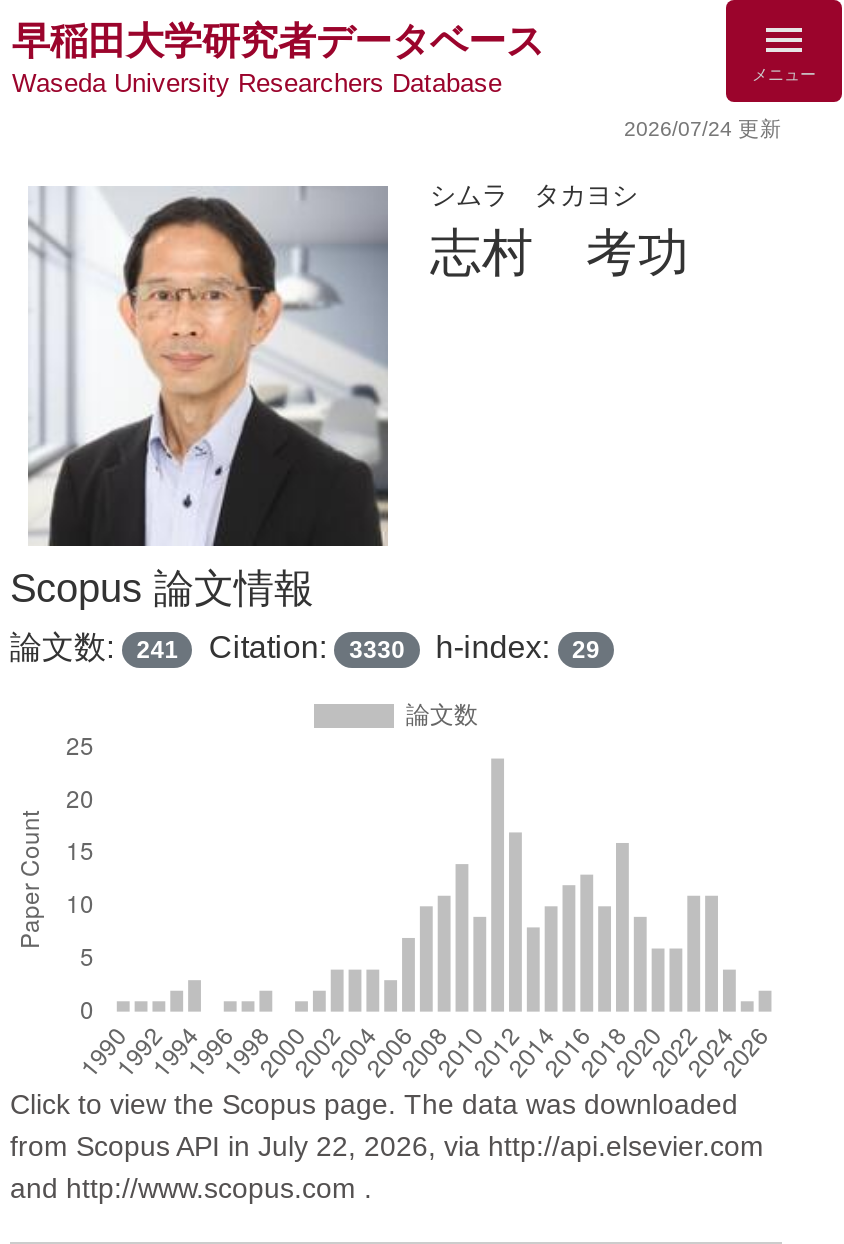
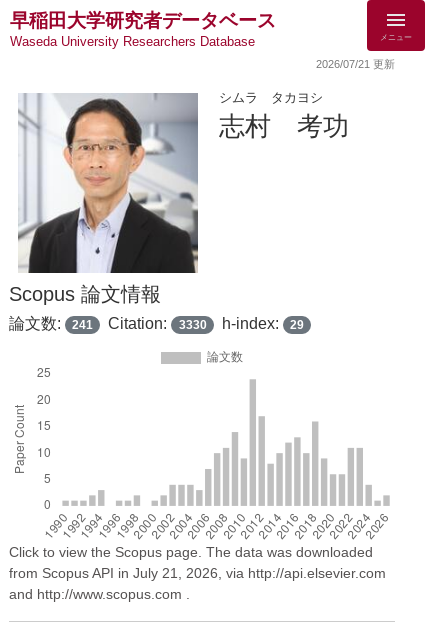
- 2026/07/24 更新
+ 2026/07/21 更新

- from Scopus API in July 22, 2026, via http://api.elsevier.com
+ from Scopus API in July 21, 2026, via http://api.elsevier.com
